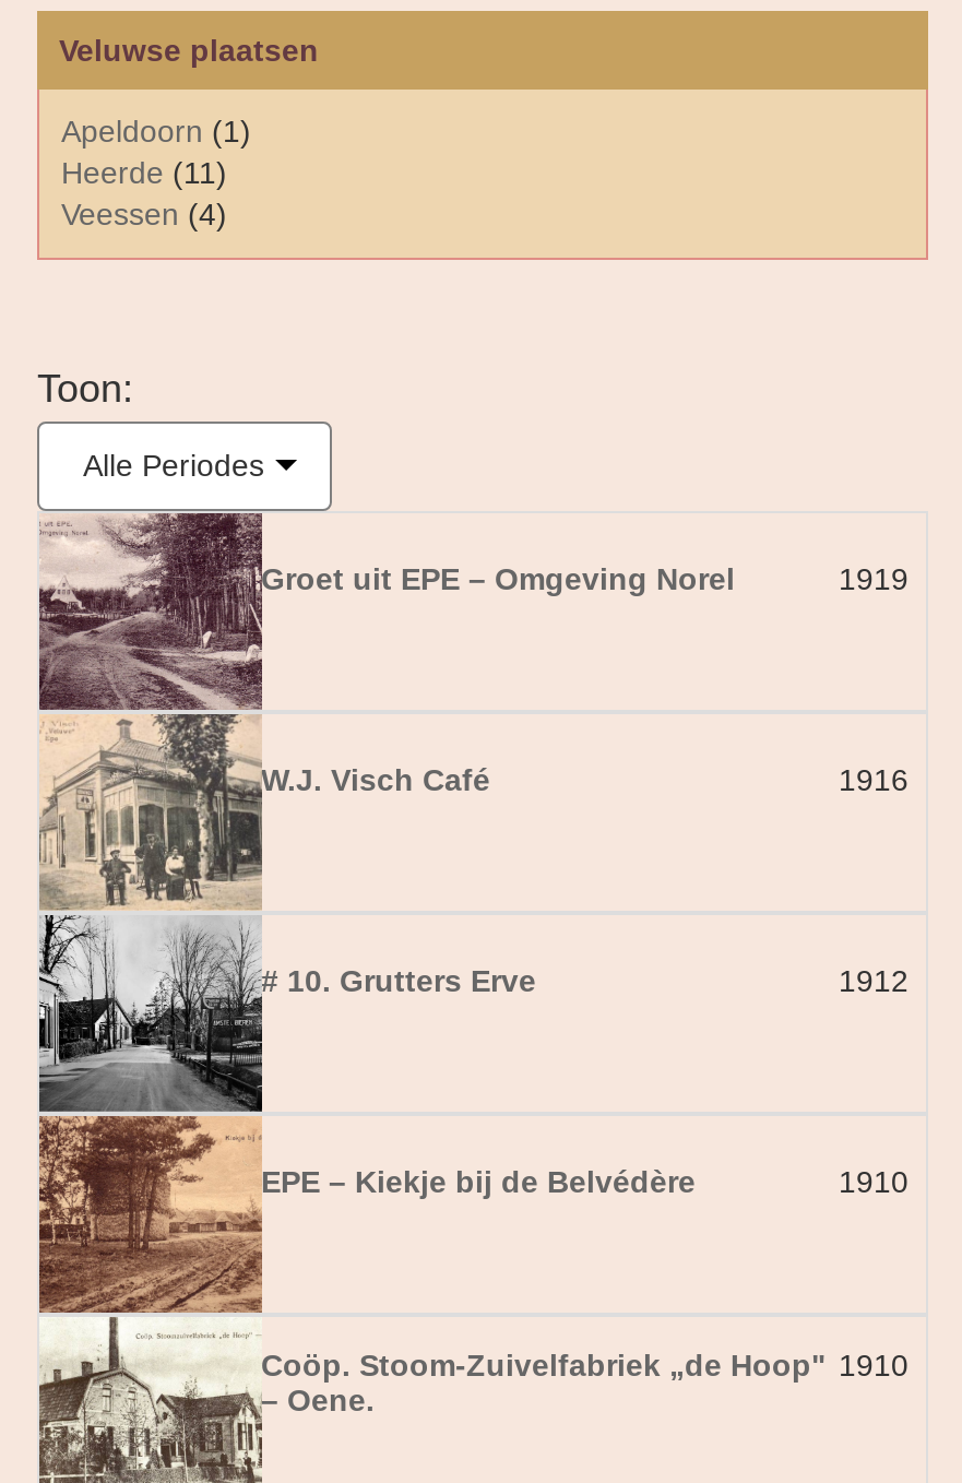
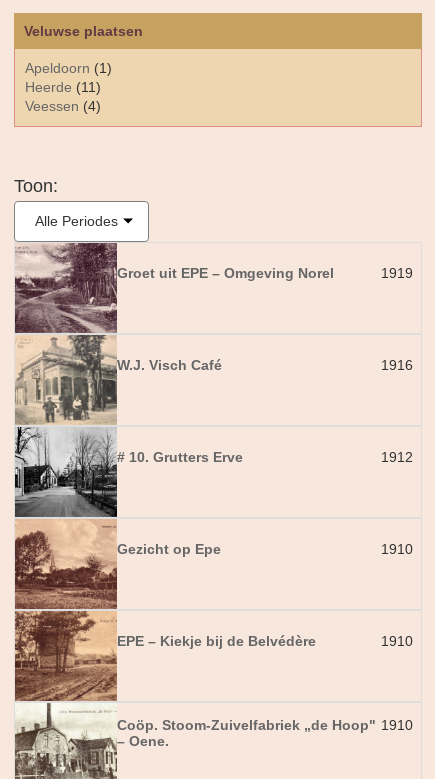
+ [image]
+ Gezicht op Epe
+ 1910
